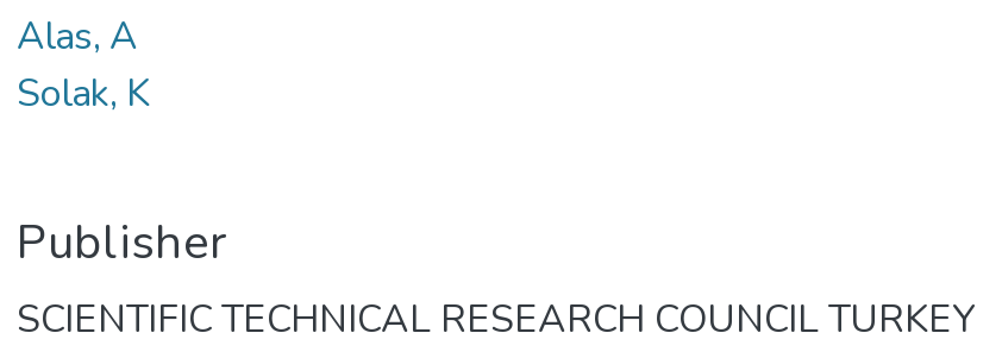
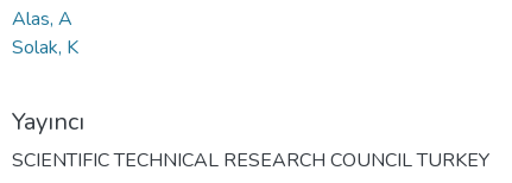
- Publisher
+ Yayıncı
